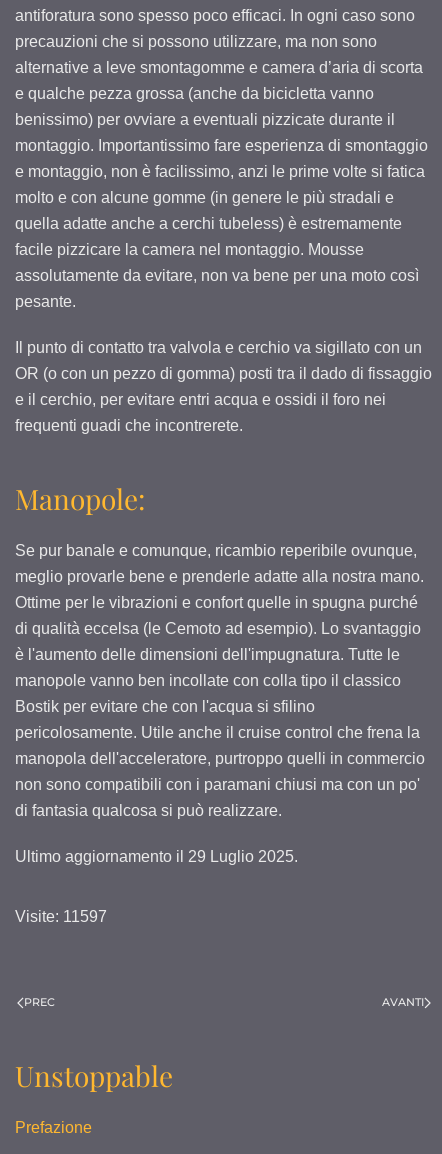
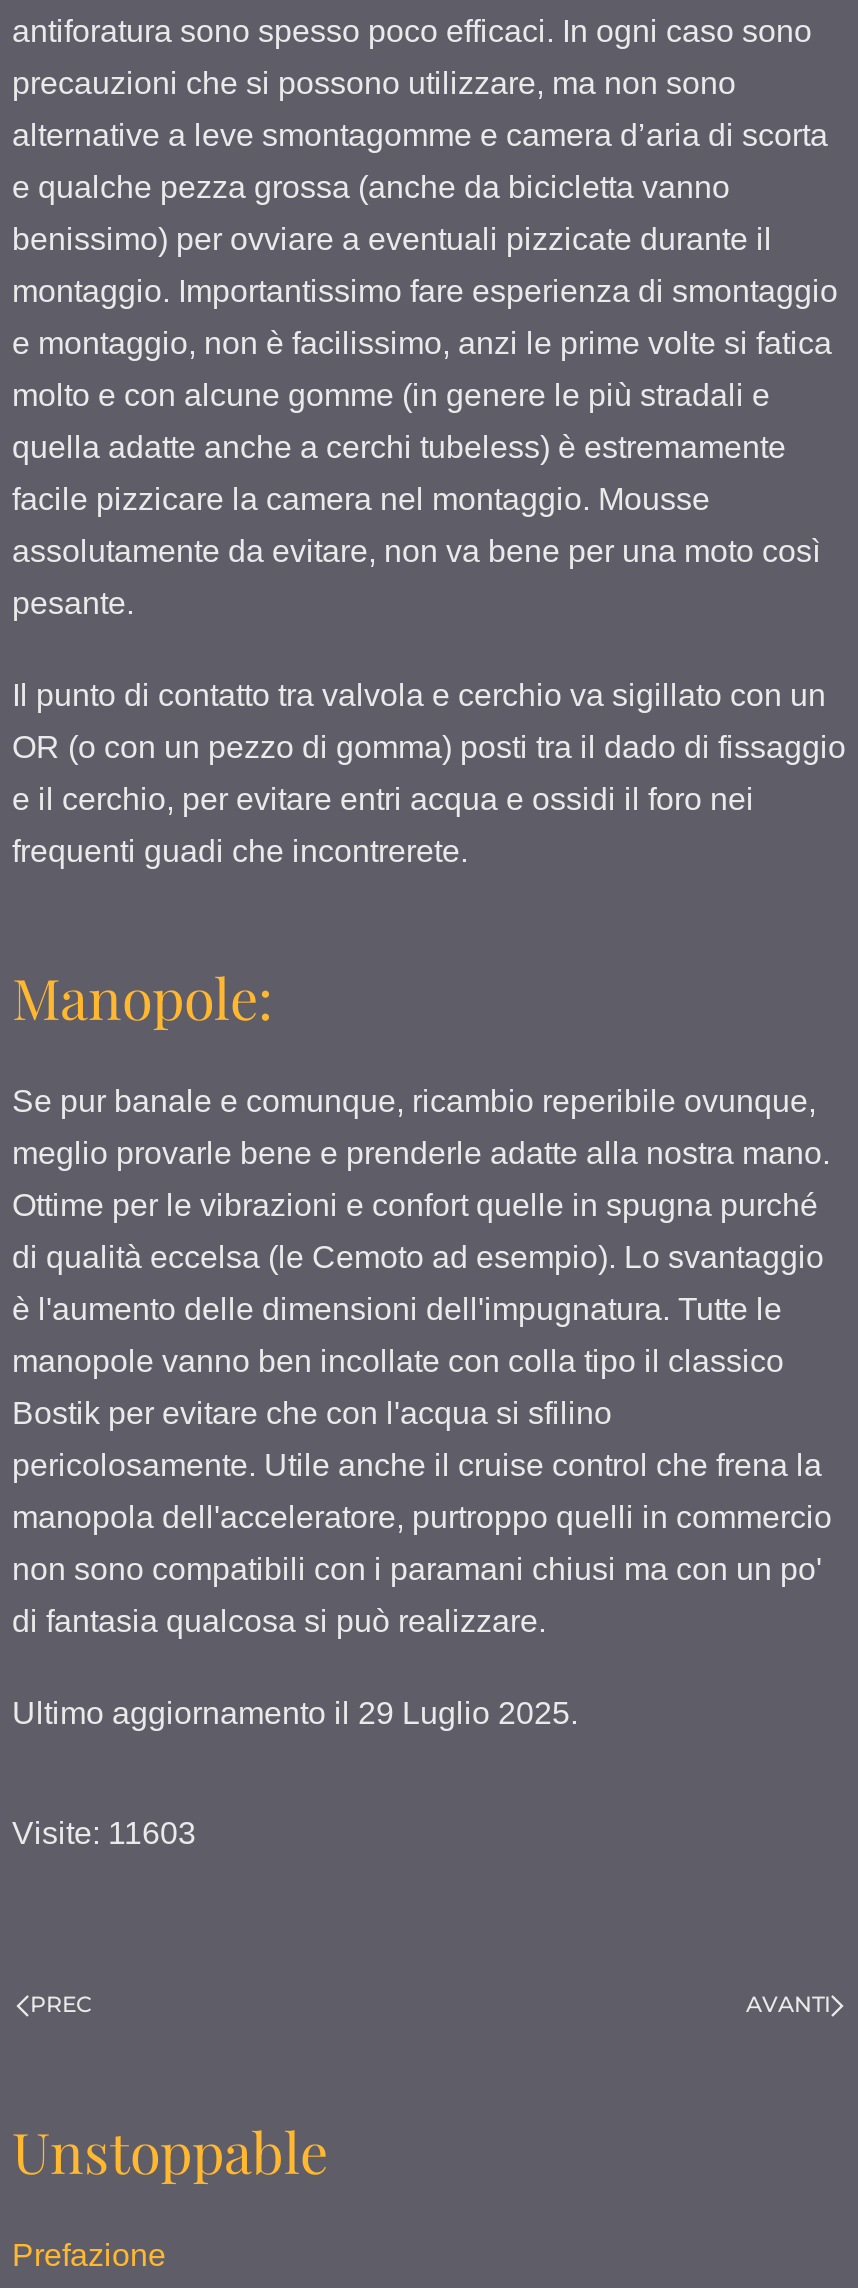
- Visite: 11597
+ Visite: 11603
